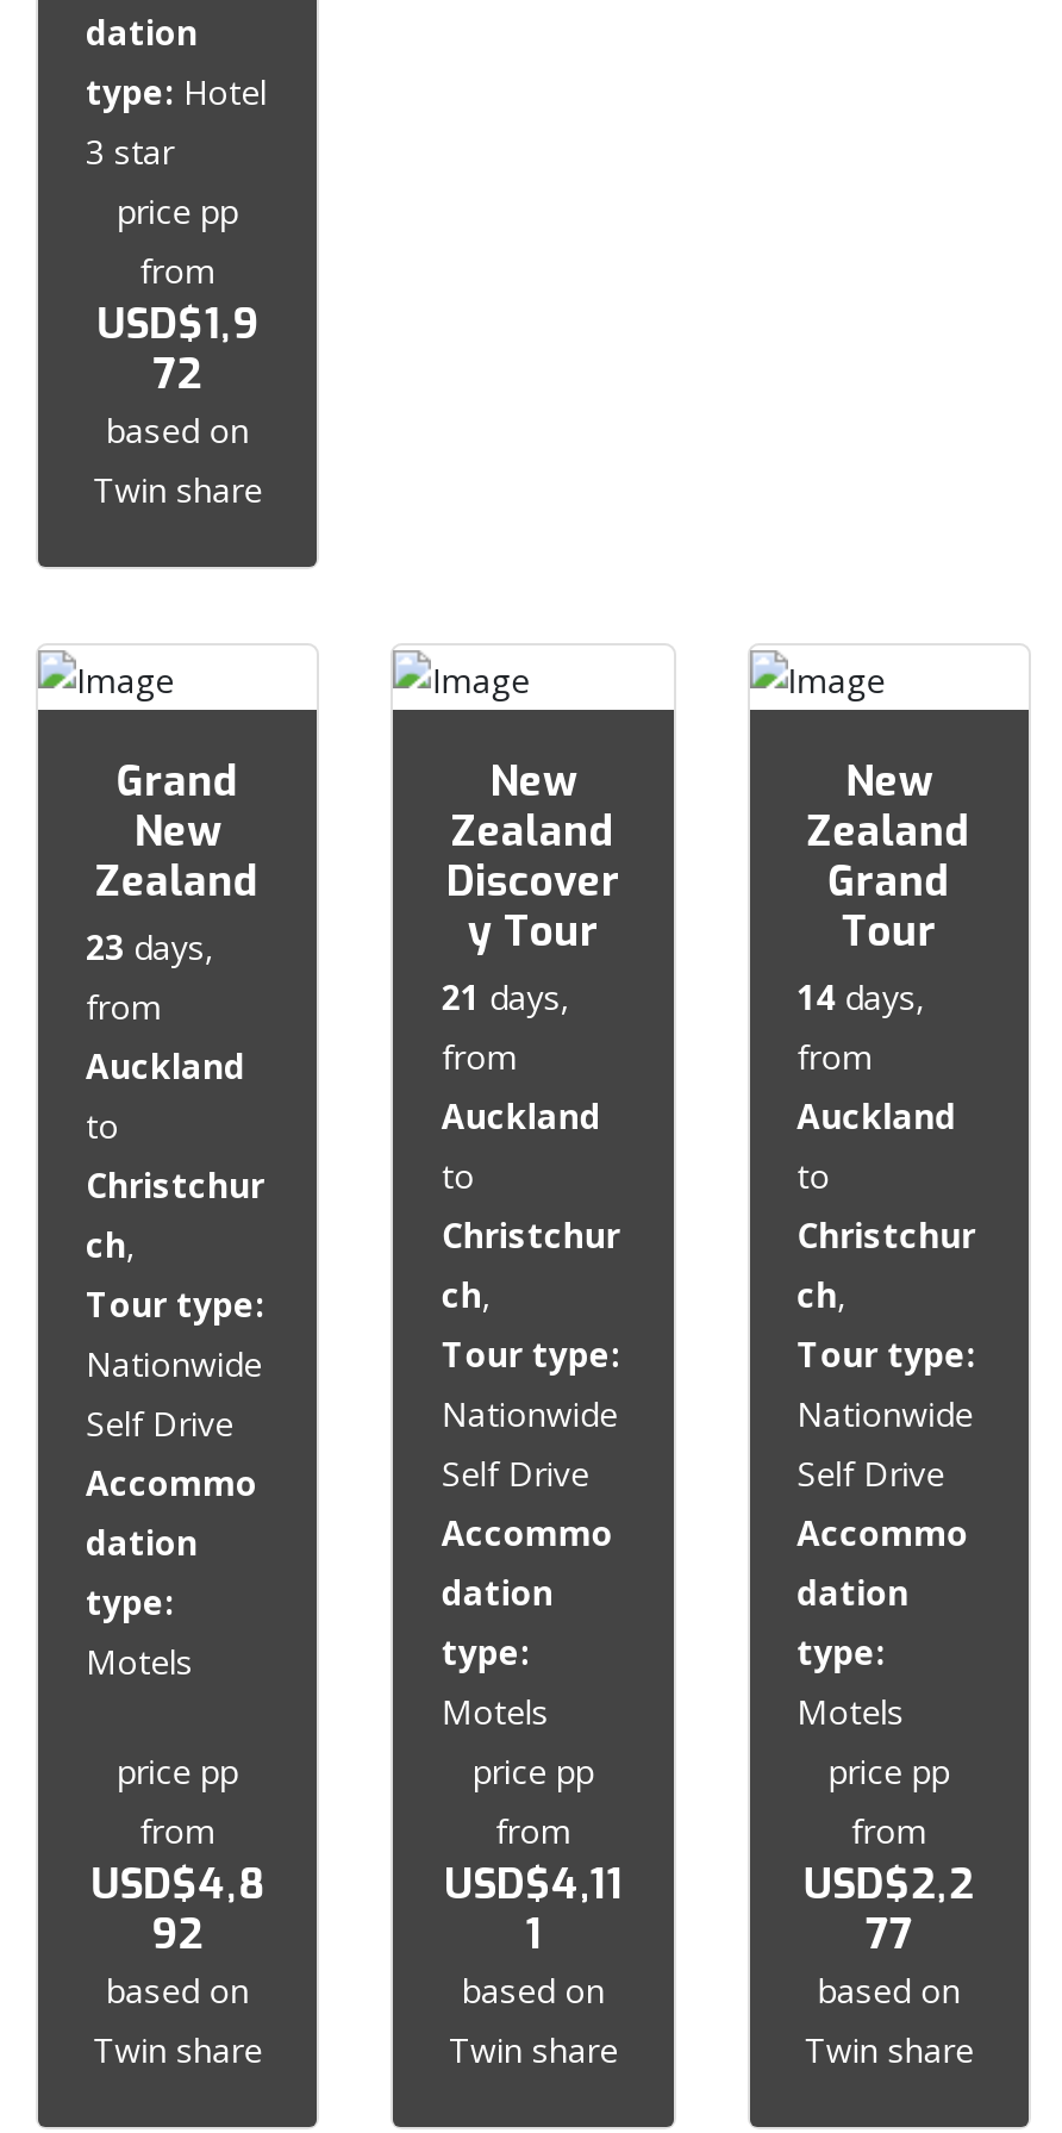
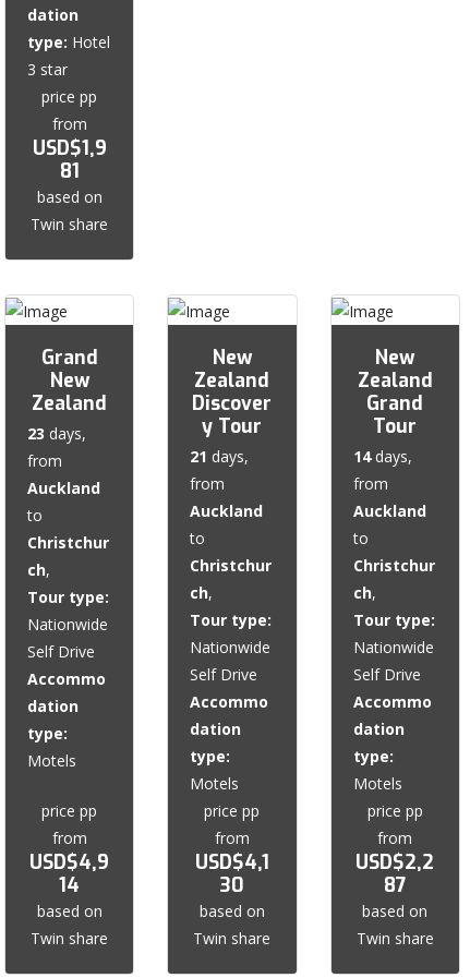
- 72
+ 81

- USD$4,8
- 92
+ USD$4,9
+ 14

- USD$4,11
- 1
+ USD$4,1
+ 30

- 77
+ 87
